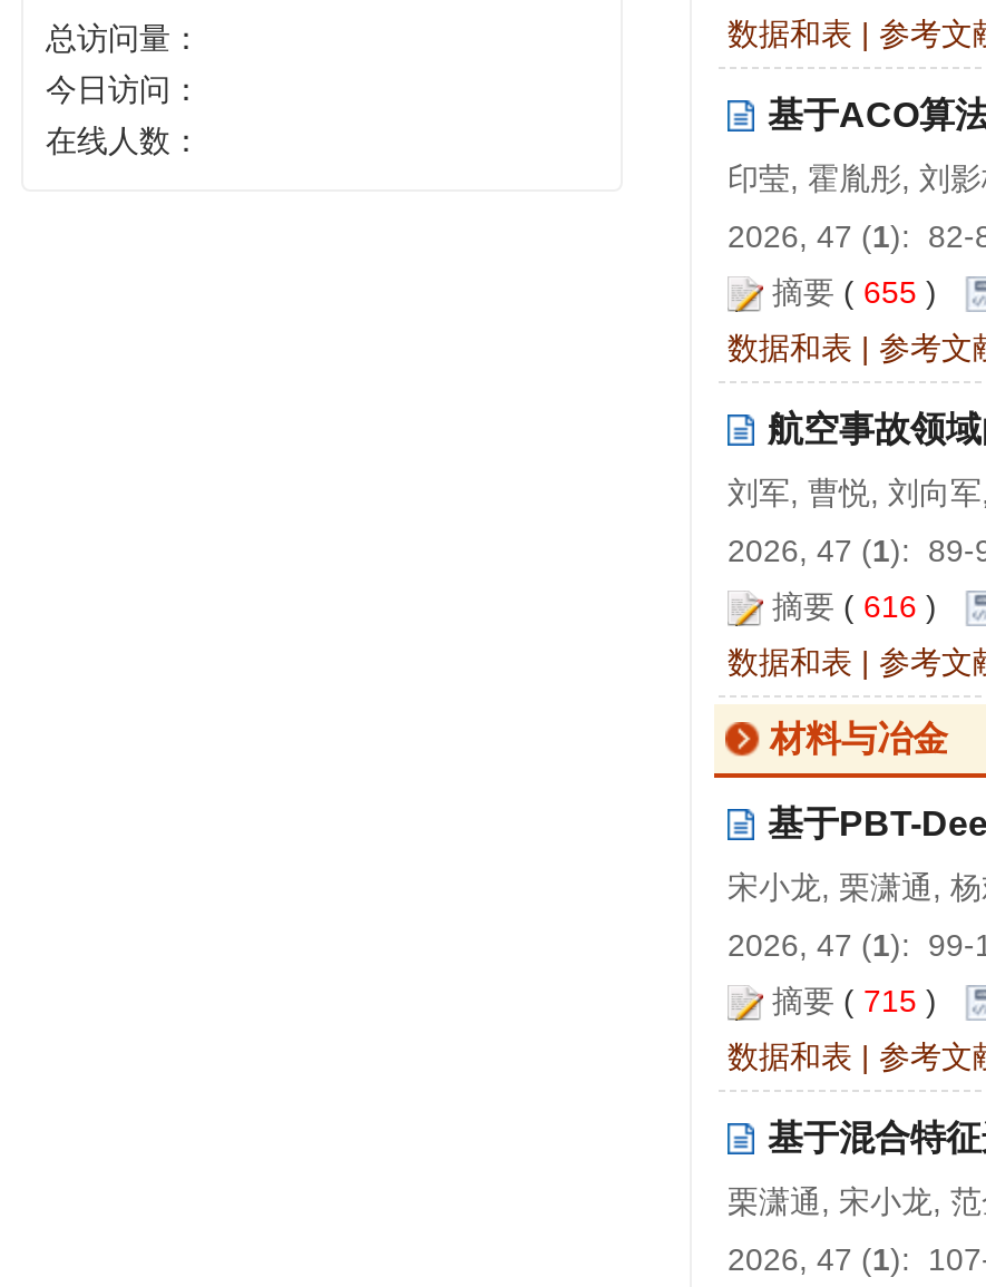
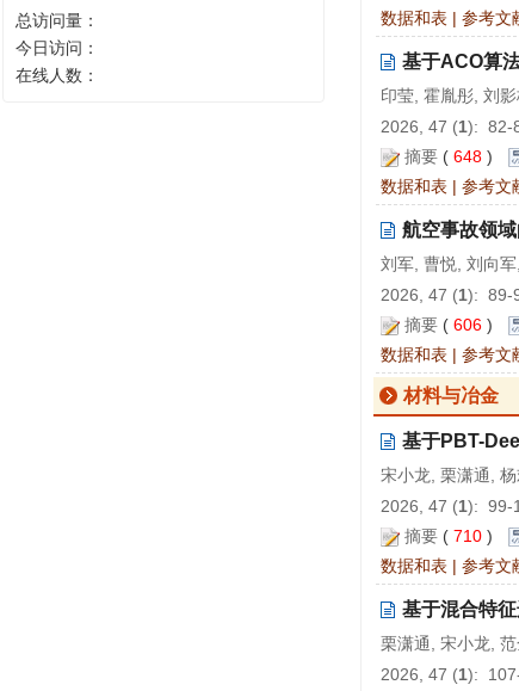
- 摘要(655)
+ 摘要(648)

- 摘要(616)
+ 摘要(606)

- 摘要(715)
+ 摘要(710)
